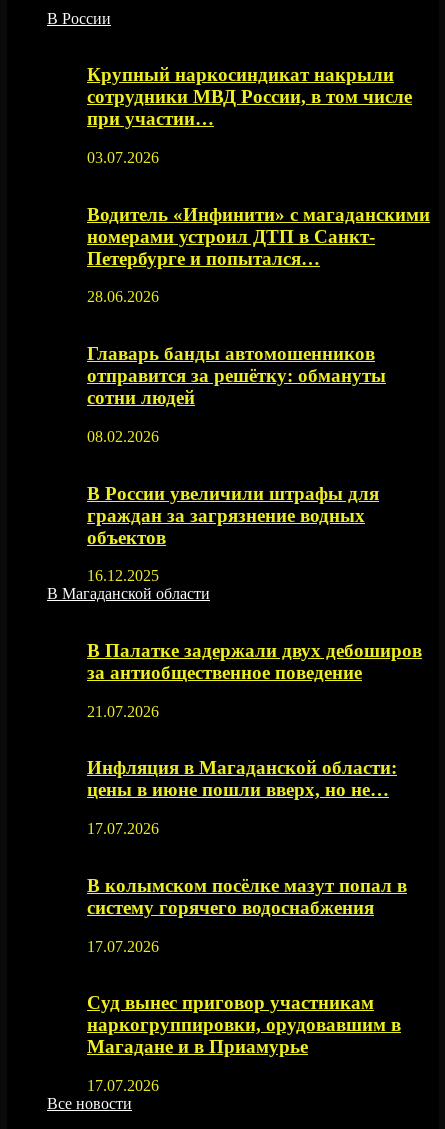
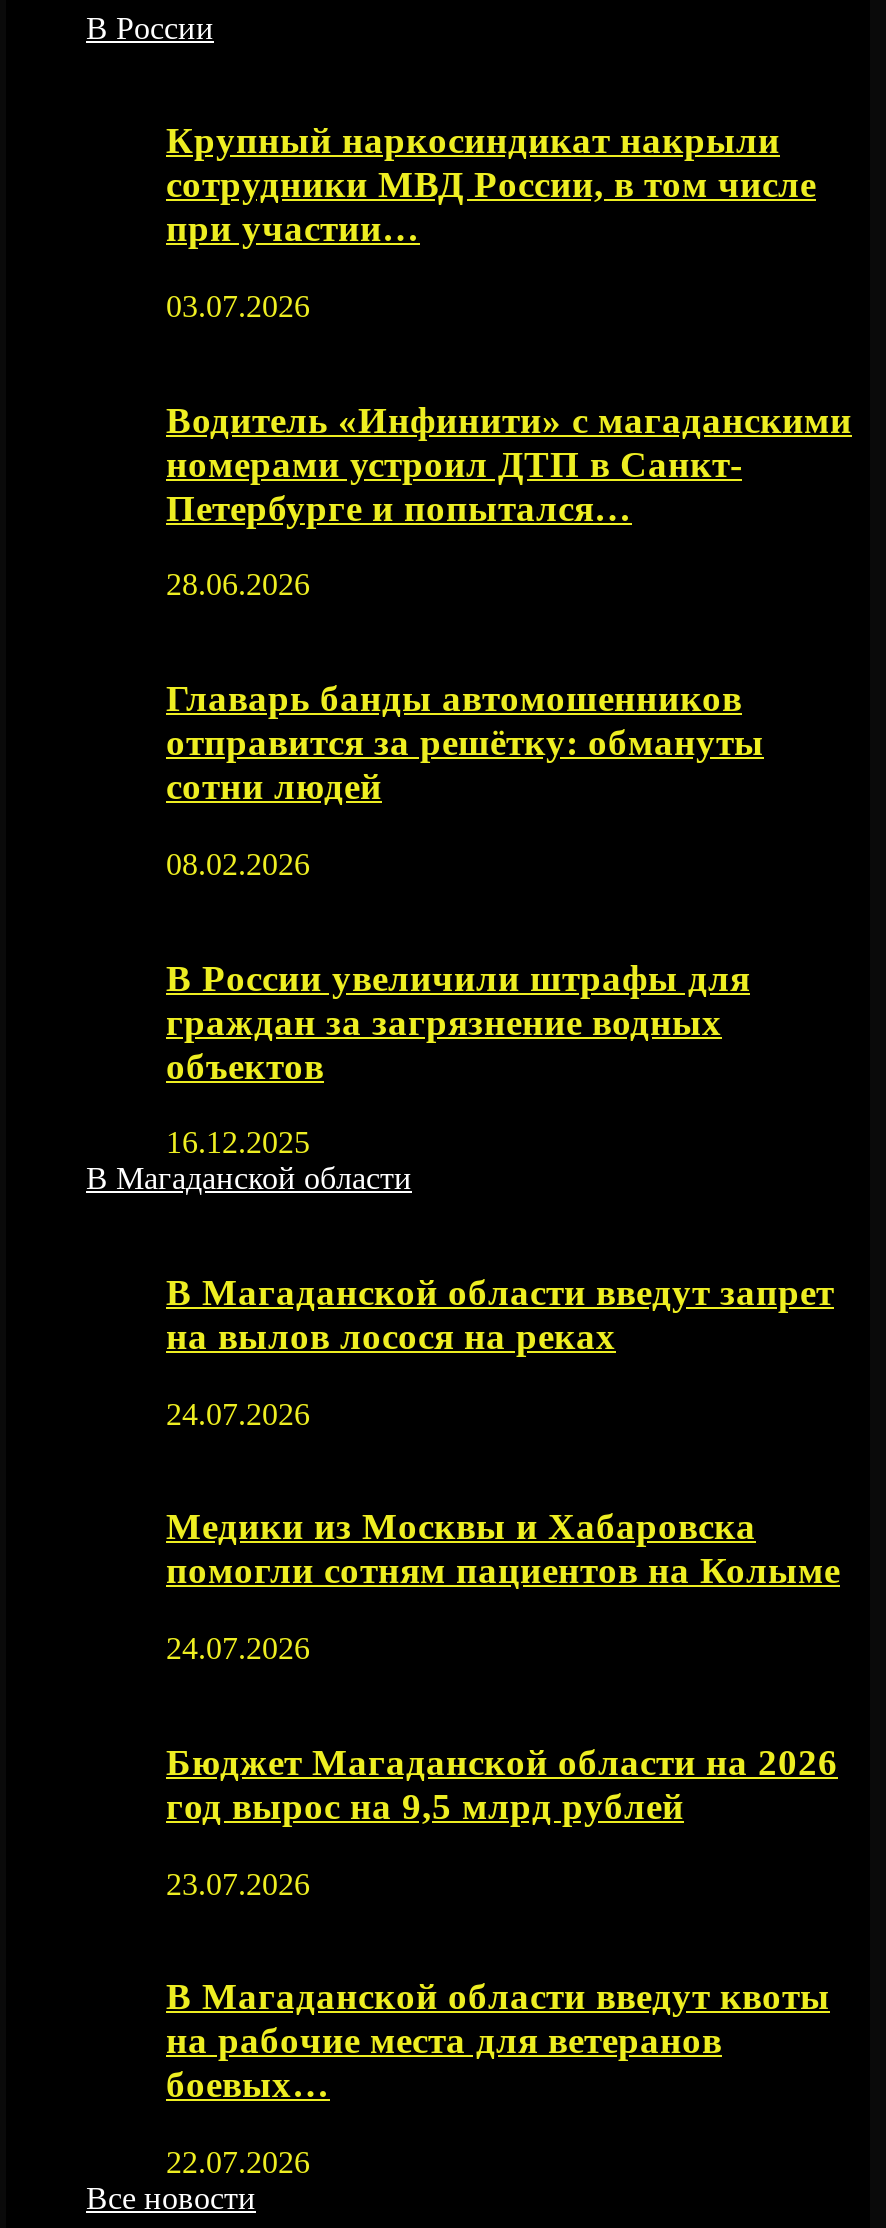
- В Палатке задержали двух дебоширов
- за антиобщественное поведение
+ В Магаданской области введут запрет
+ на вылов лосося на реках

- 21.07.2026
+ 24.07.2026

- Инфляция в Магаданской области:
- цены в июне пошли вверх, но не…
+ Медики из Москвы и Хабаровска
+ помогли сотням пациентов на Колыме

- 17.07.2026
+ 24.07.2026

- В колымском посёлке мазут попал в
- систему горячего водоснабжения
+ Бюджет Магаданской области на 2026
+ год вырос на 9,5 млрд рублей

- 17.07.2026
+ 23.07.2026

- Суд вынес приговор участникам
- наркогруппировки, орудовавшим в
- Магадане и в Приамурье
+ В Магаданской области введут квоты
+ на рабочие места для ветеранов
+ боевых…

- 17.07.2026
+ 22.07.2026
